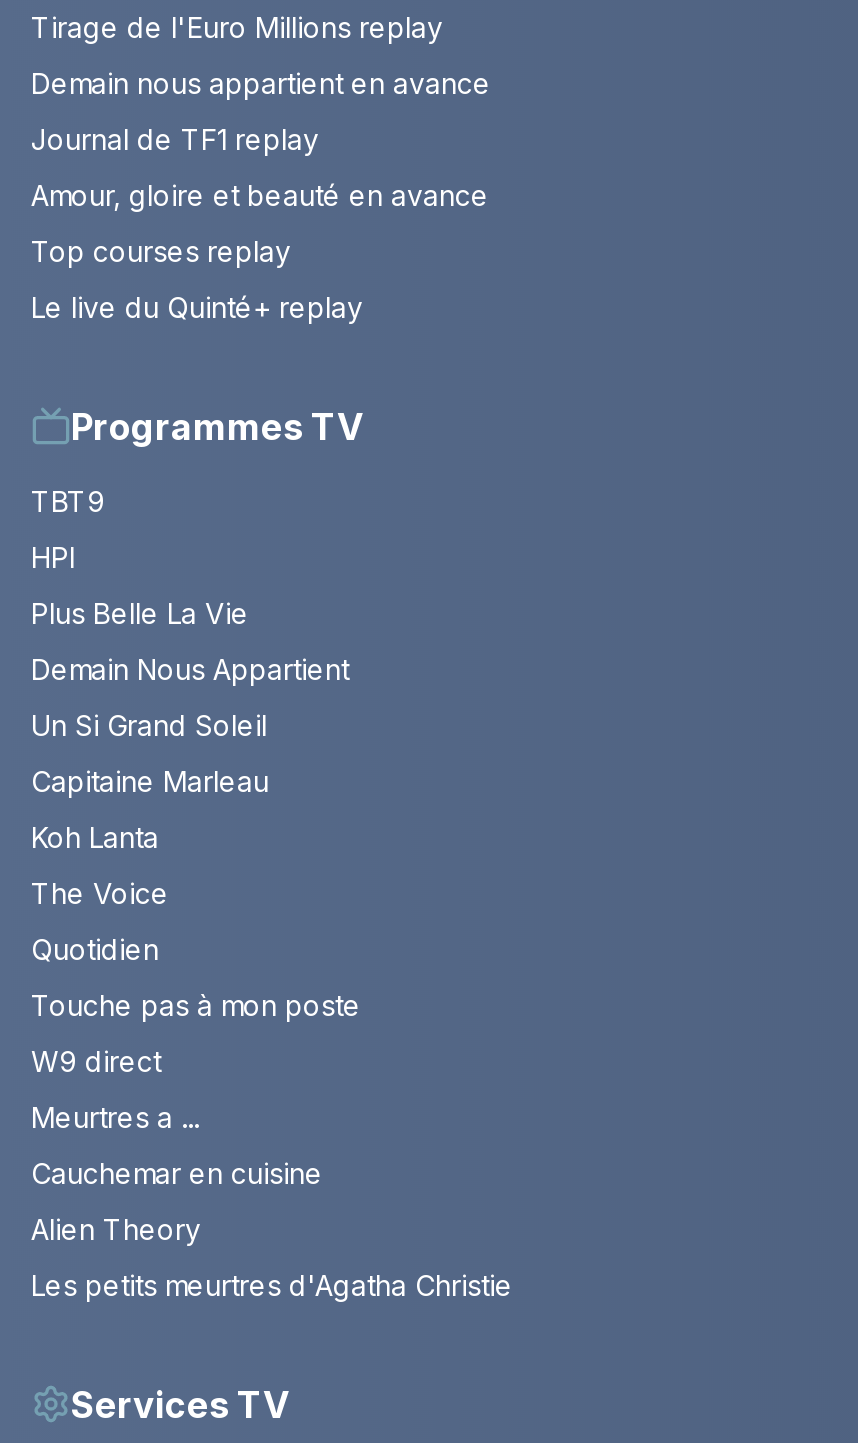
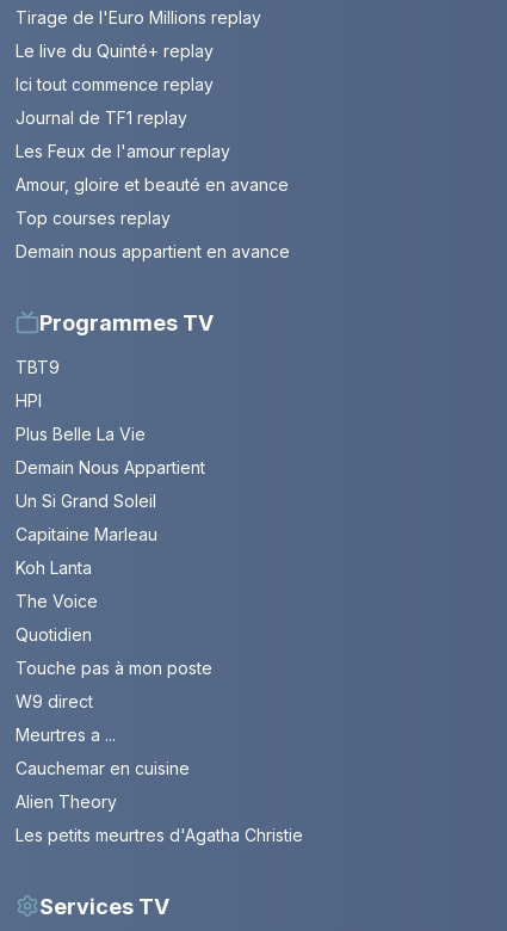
+ Ici tout commence replay

moved down: Demain nous appartient en avance

+ Les Feux de l'amour replay

moved up: Le live du Quinté+ replay
